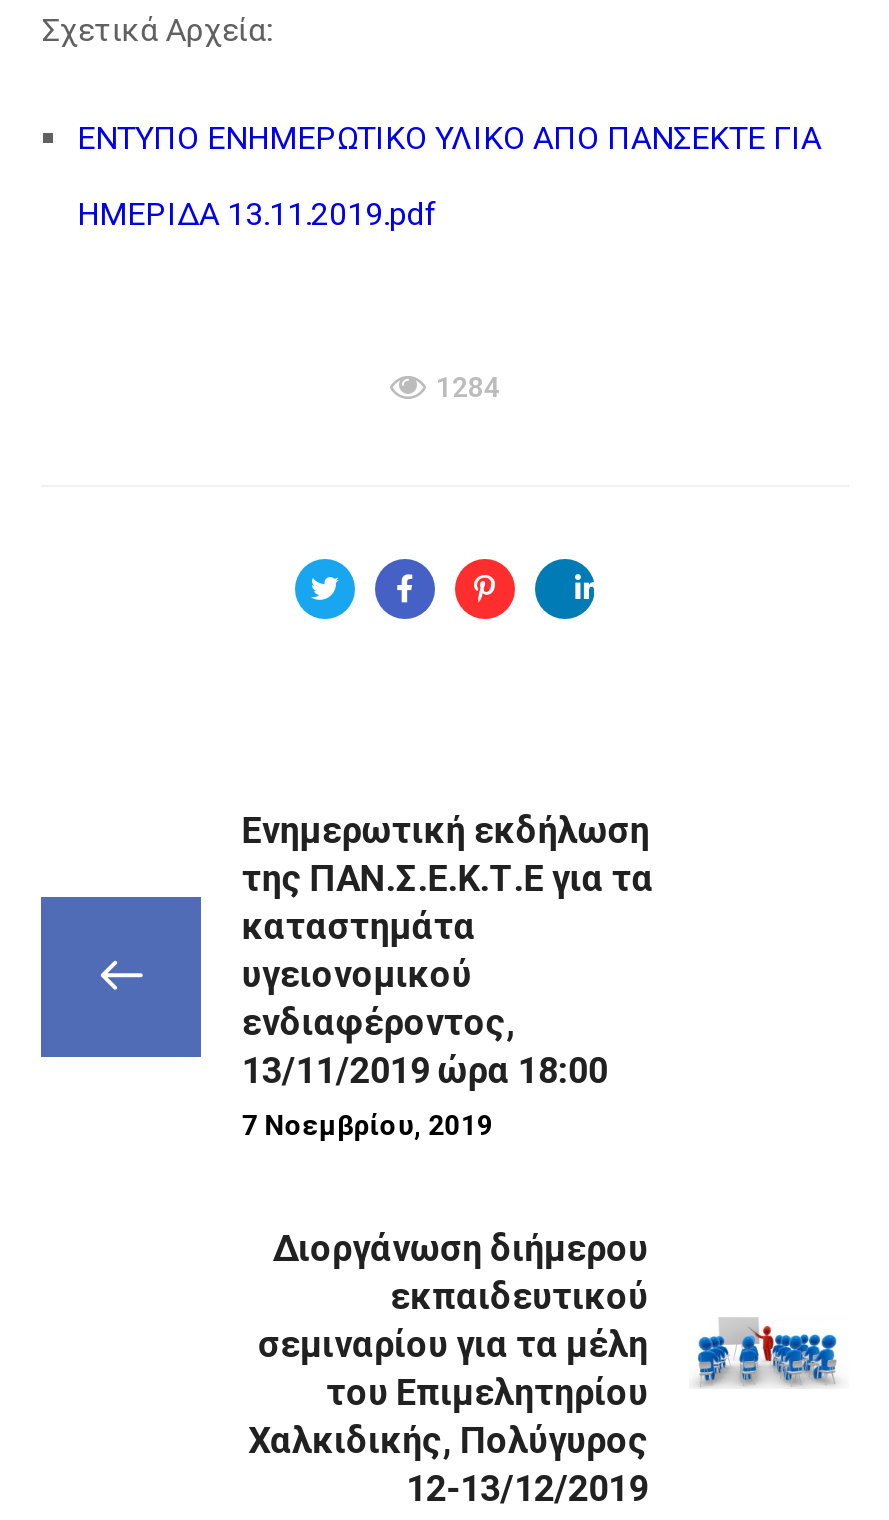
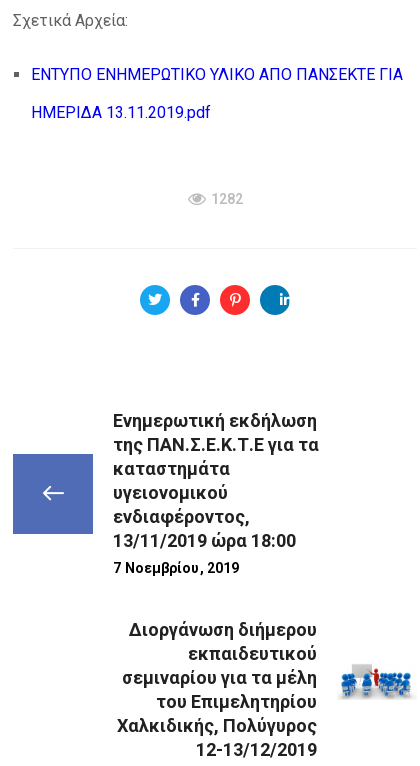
- 1284
+ 1282
